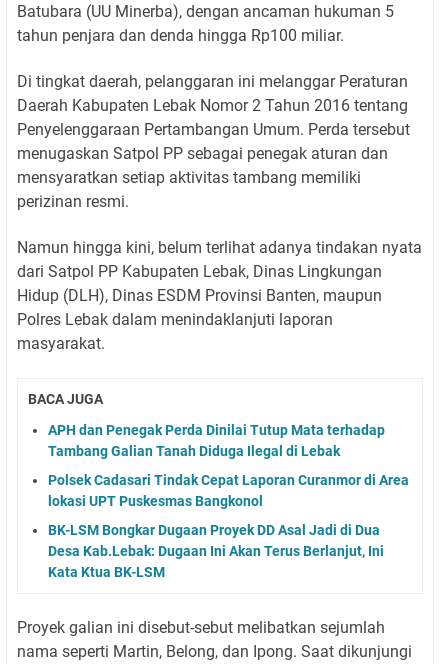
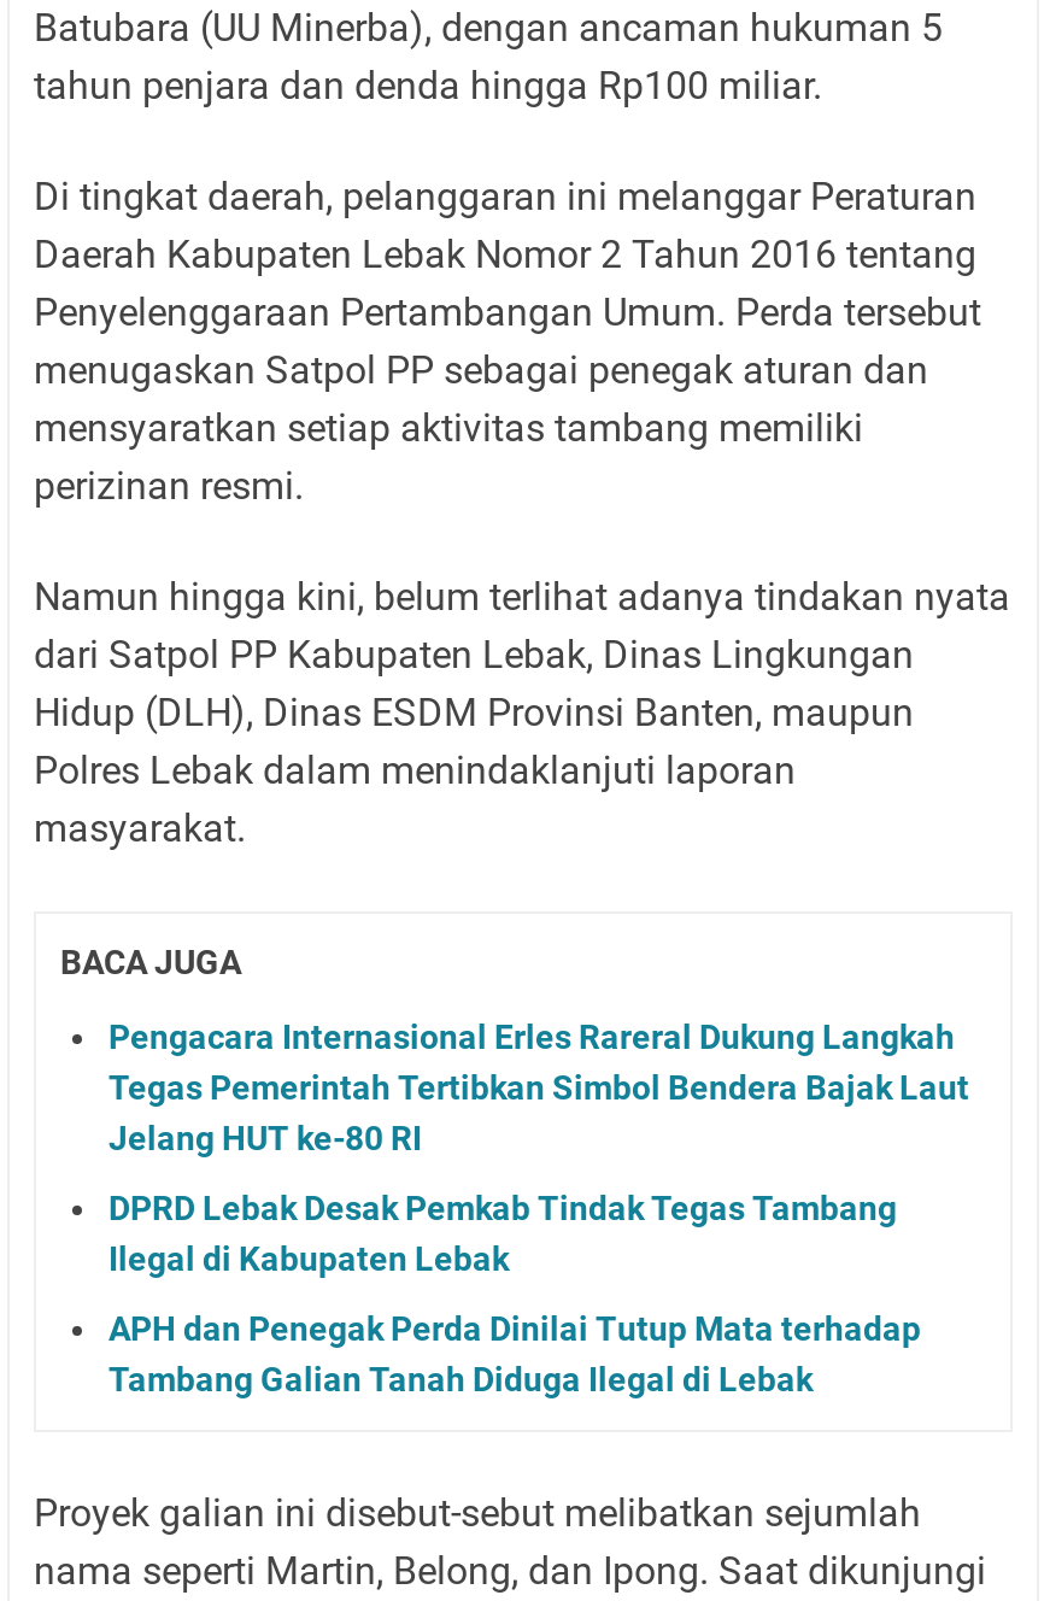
+ Pengacara Internasional Erles Rareral Dukung Langkah
+ Tegas Pemerintah Tertibkan Simbol Bendera Bajak Laut
+ Jelang HUT ke-80 RI
+ DPRD Lebak Desak Pemkab Tindak Tegas Tambang
+ Ilegal di Kabupaten Lebak

moved down: APH dan Penegak Perda Dinilai Tutup Mata terhadap | Tambang Galian Tanah Diduga Ilegal di Lebak

- Polsek Cadasari Tindak Cepat Laporan Curanmor di Area
- lokasi UPT Puskesmas Bangkonol
- BK-LSM Bongkar Dugaan Proyek DD Asal Jadi di Dua
- Desa Kab.Lebak: Dugaan Ini Akan Terus Berlanjut, Ini
- Kata Ktua BK-LSM
